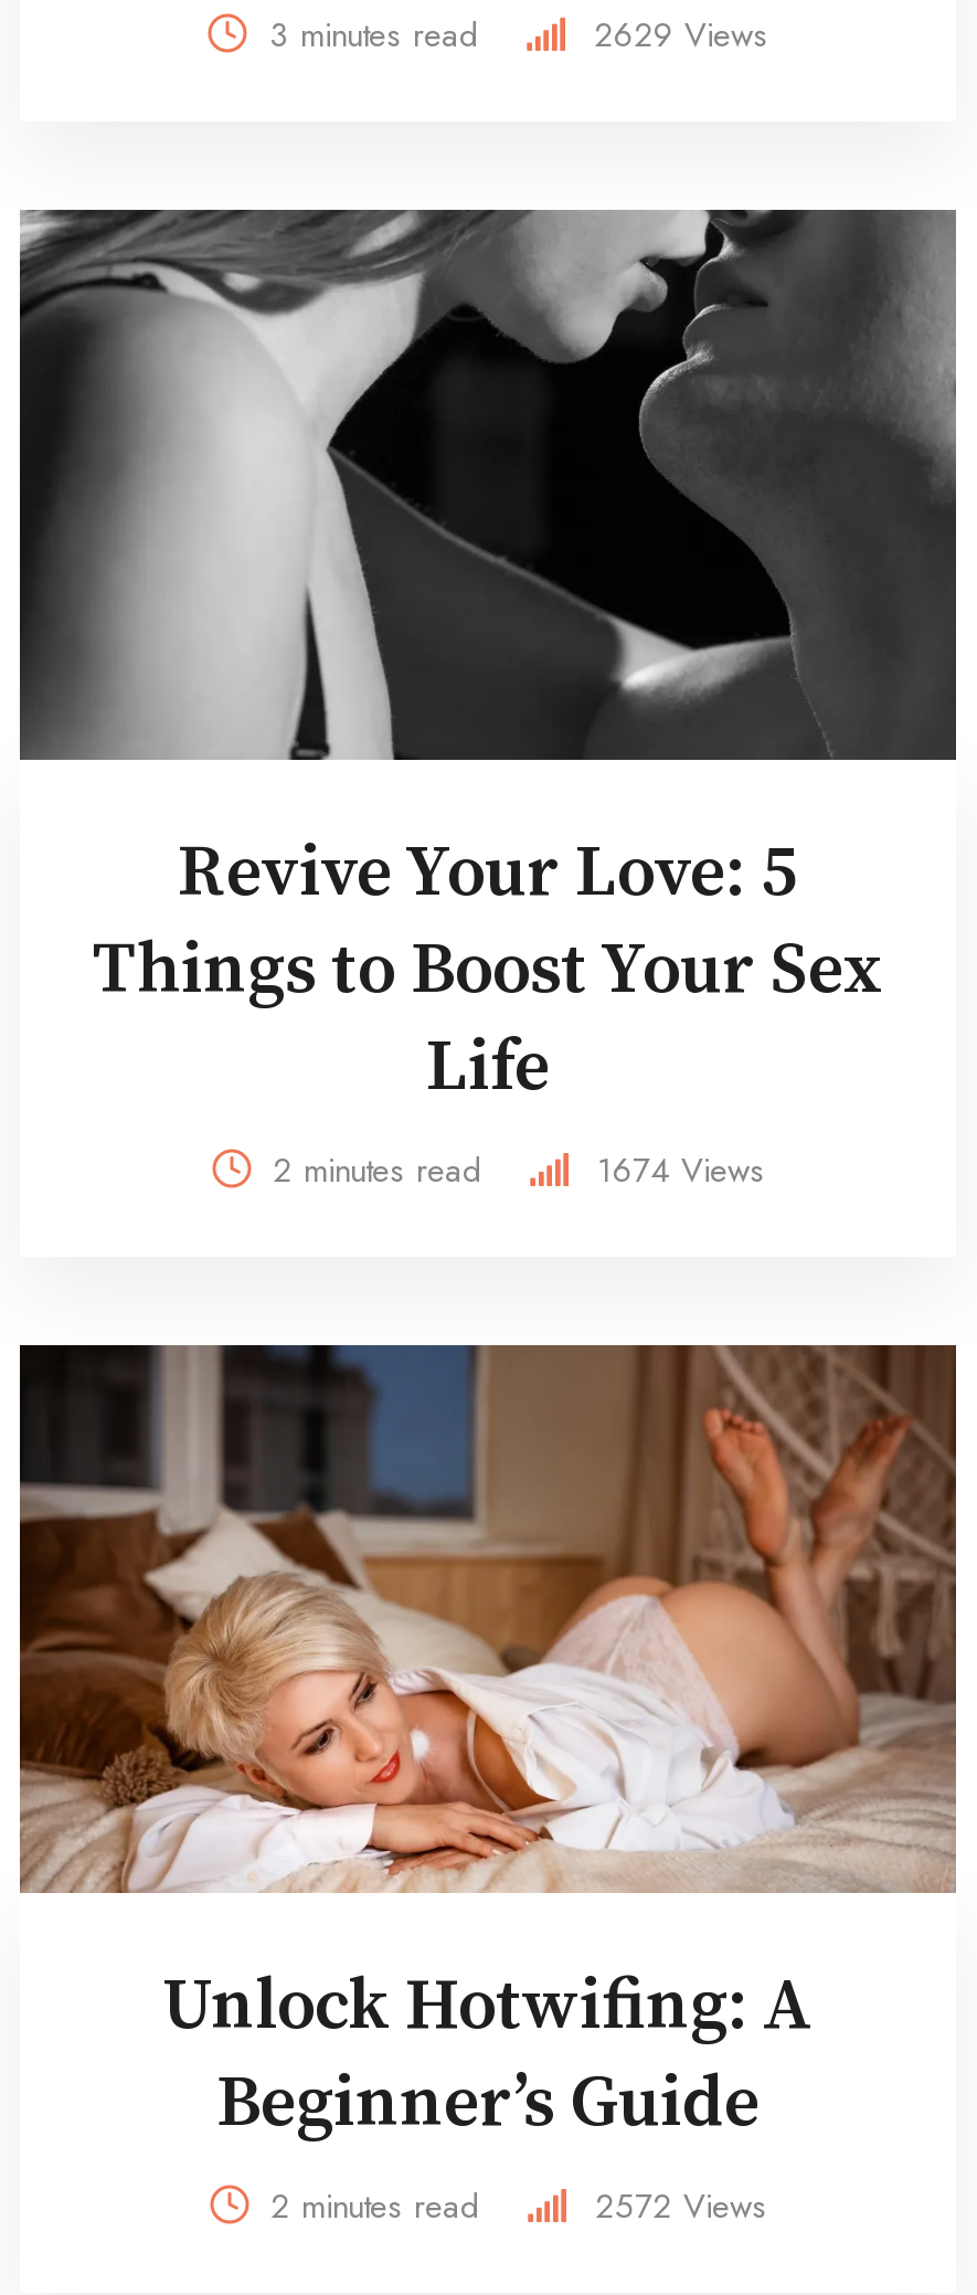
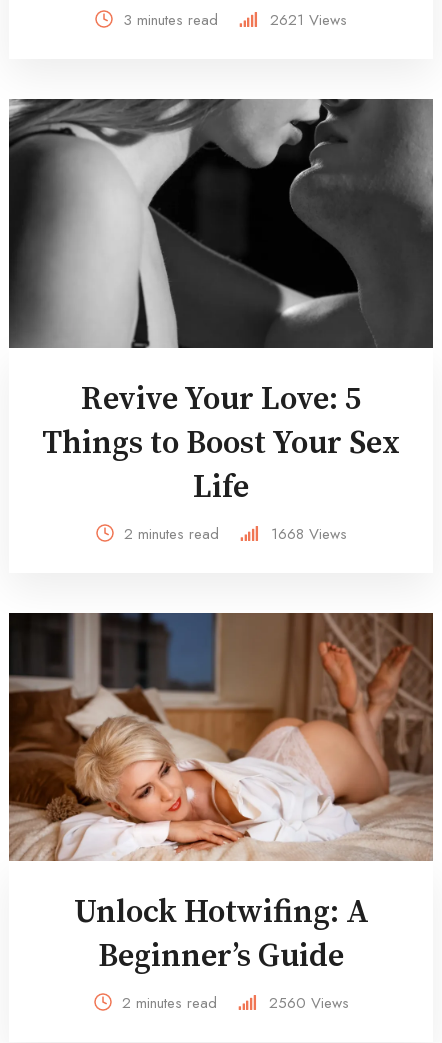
- 2629 Views
+ 2621 Views

- 1674 Views
+ 1668 Views

- 2572 Views
+ 2560 Views
